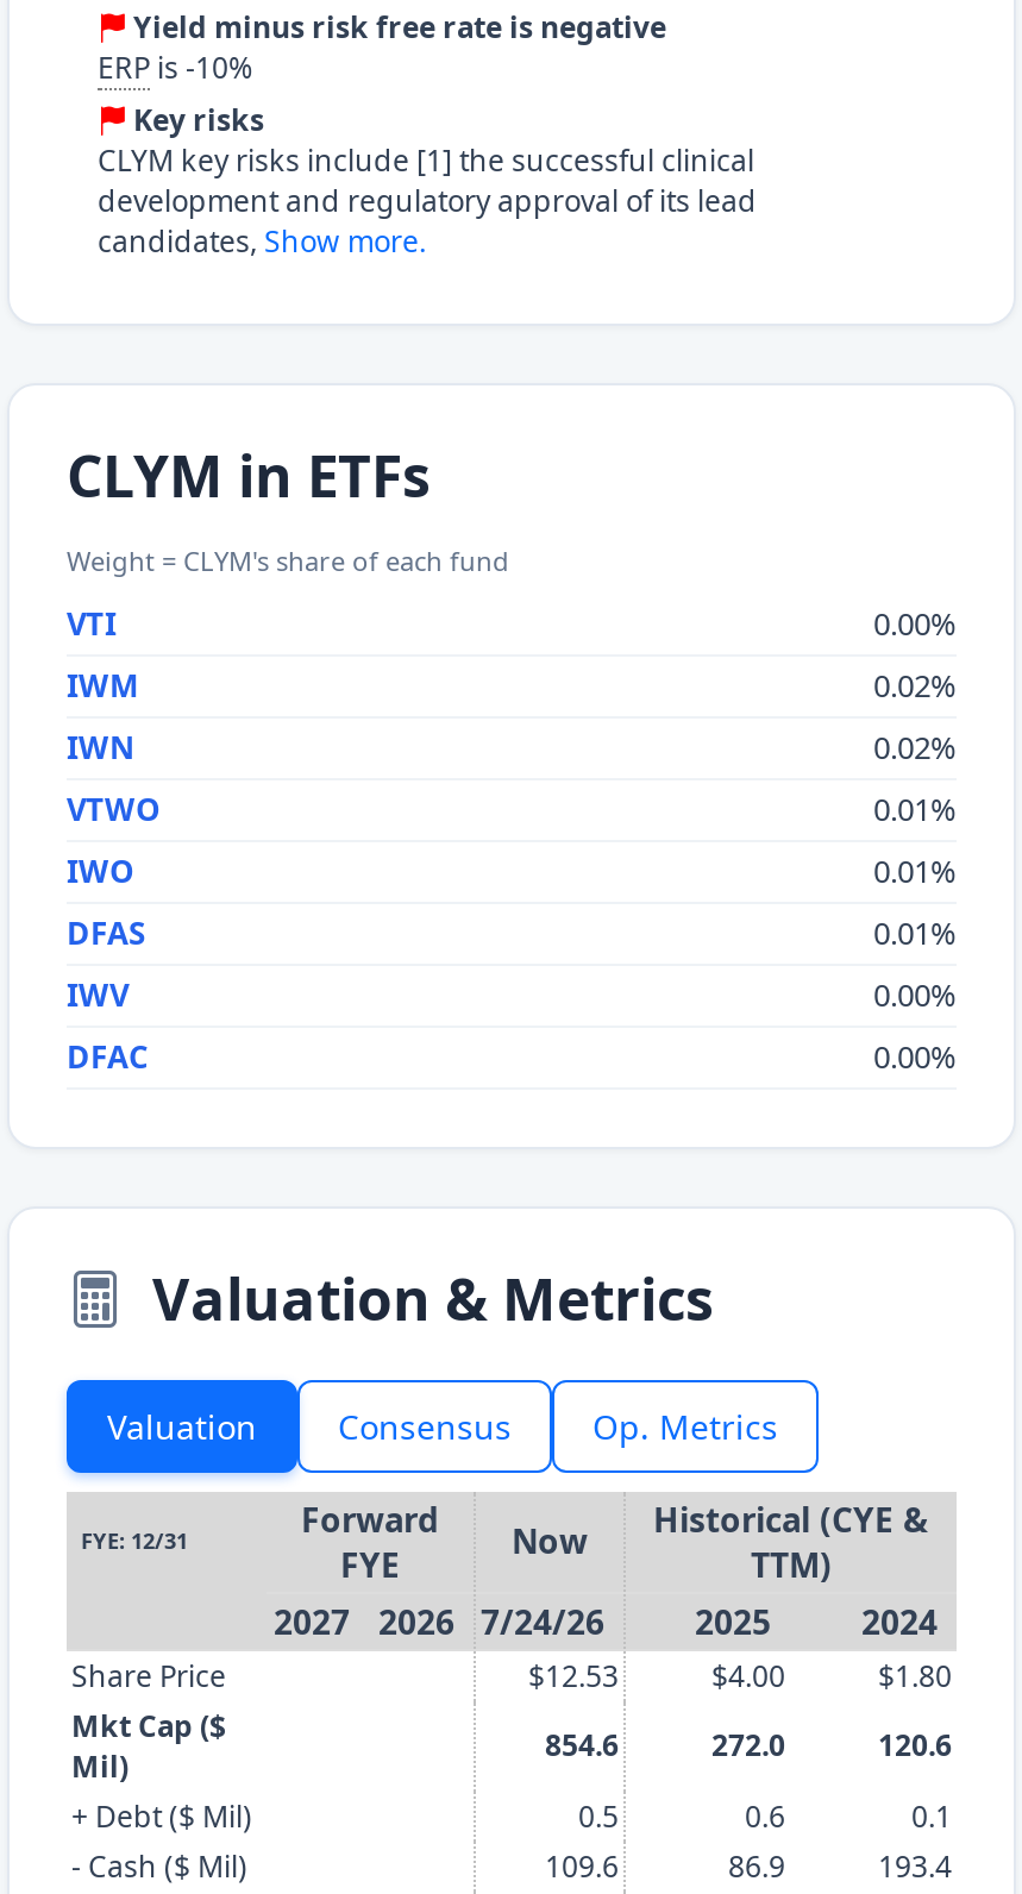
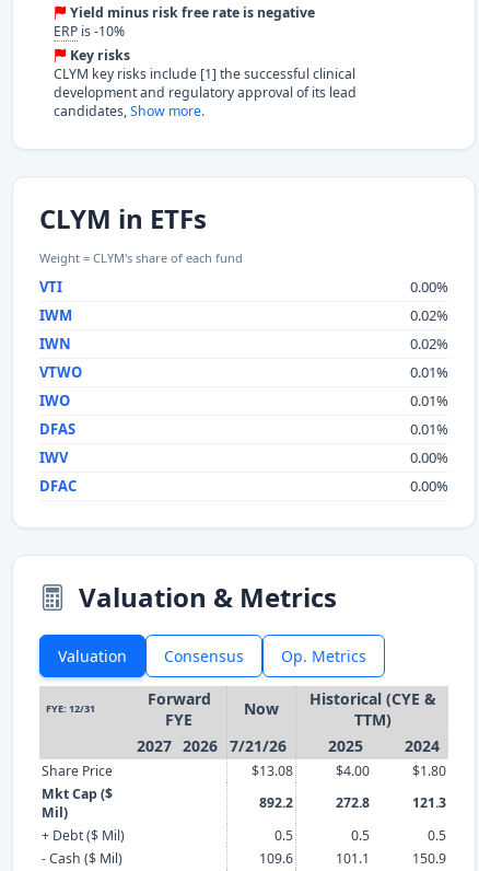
- 2027
- 2026 7/24/26
+ 2027 2026 7/21/26

- $12.53
+ $13.08

- 854.6
+ 892.2

- 272.0
+ 272.8

- 120.6
+ 121.3

- 0.6
+ 0.5

- 0.1
+ 0.5

- 86.9
+ 101.1

- 193.4
+ 150.9
